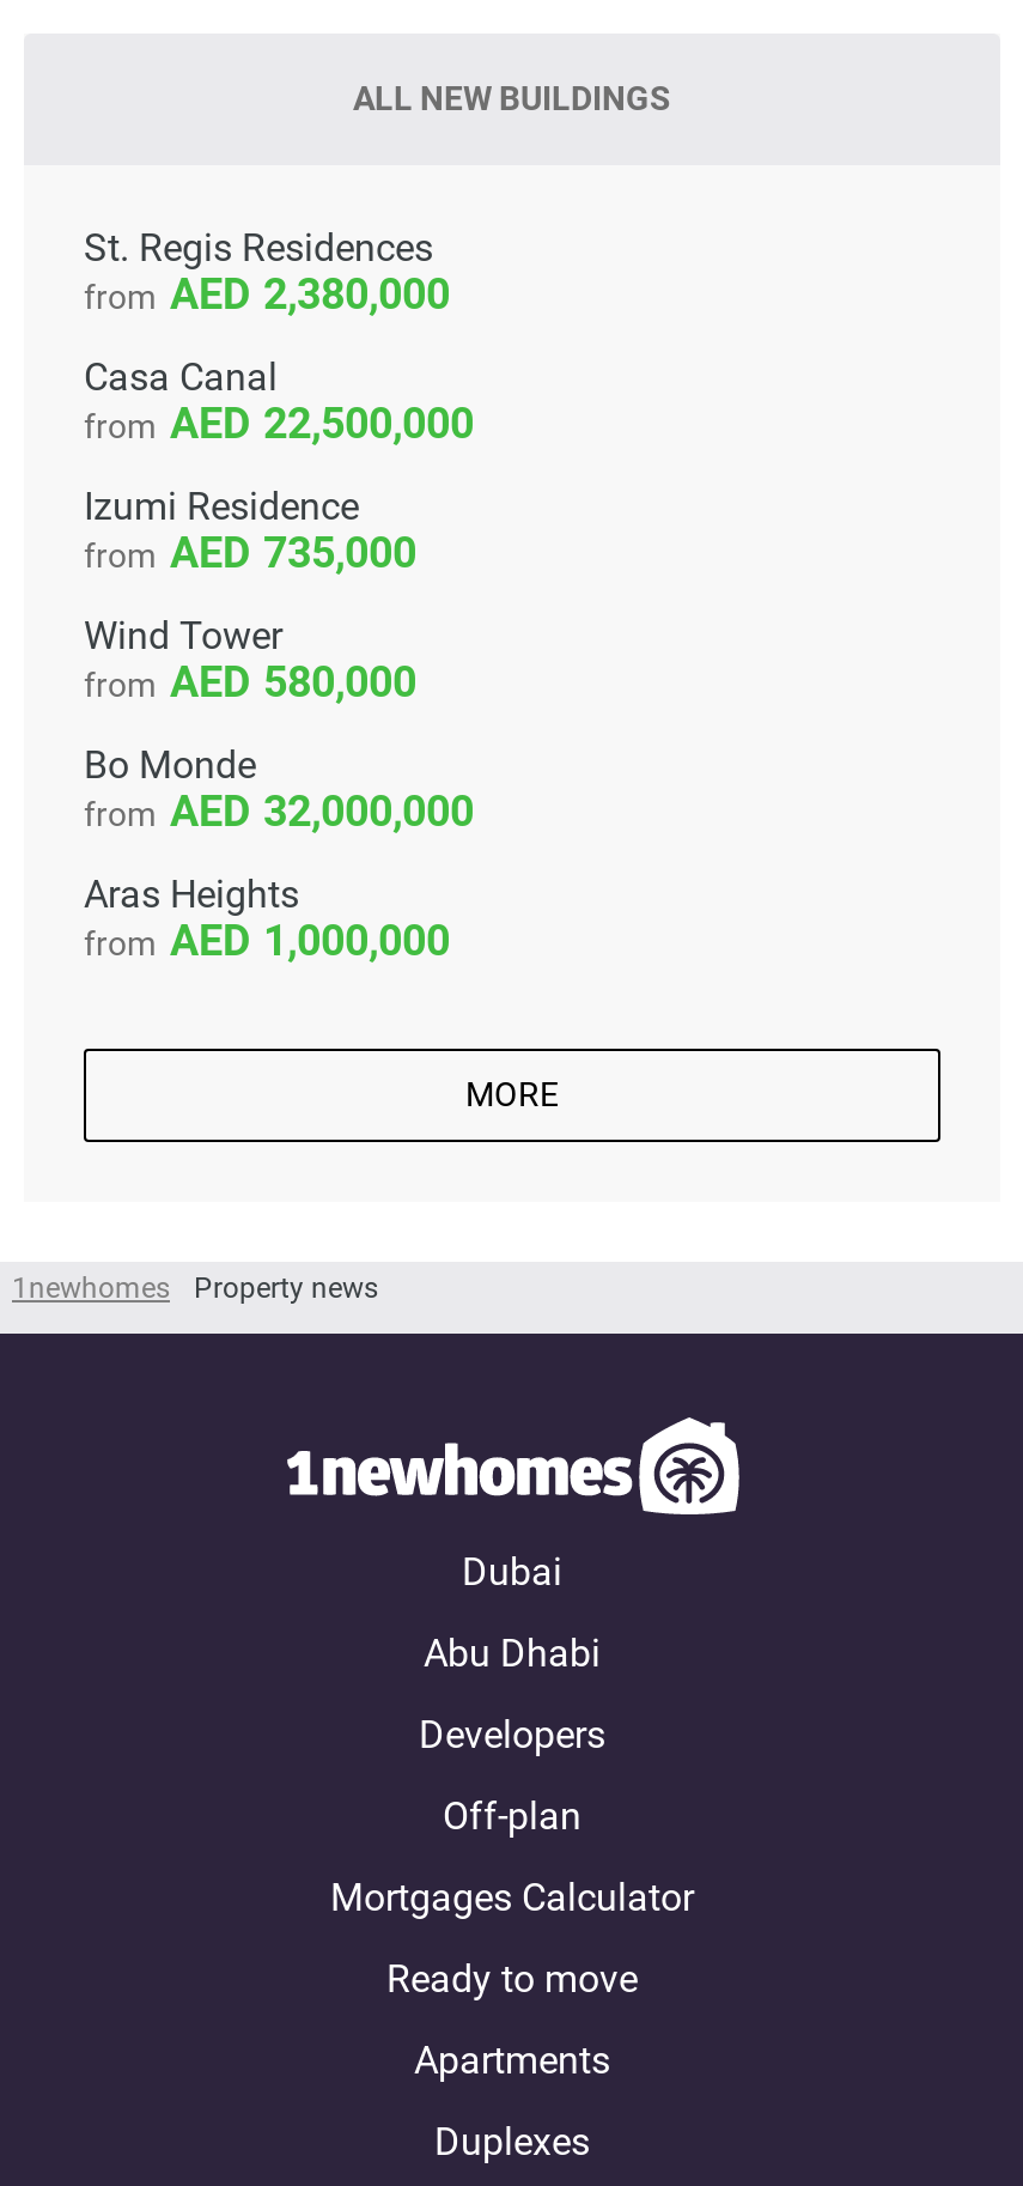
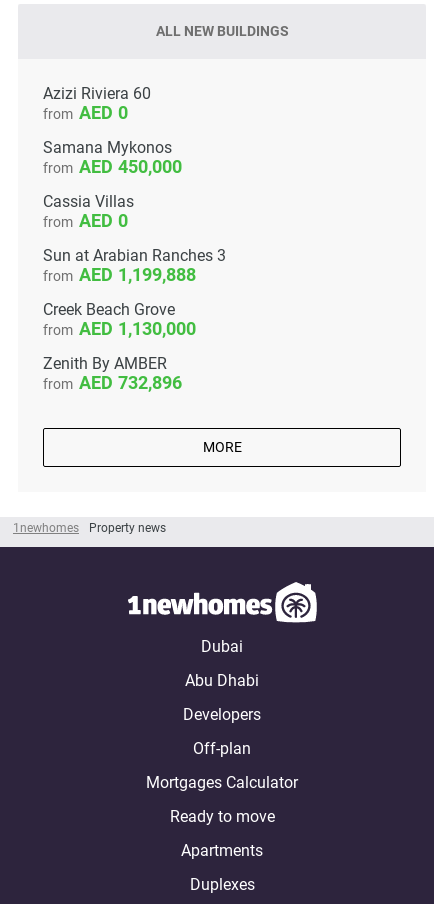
- St. Regis Residences
+ Azizi Riviera 60

- 2,380,000
+ 0

- Casa Canal
+ Samana Mykonos

- 22,500,000
+ 450,000

- Izumi Residence
+ Cassia Villas

- 735,000
+ 0

- Wind Tower
+ Sun at Arabian Ranches 3

- 580,000
+ 1,199,888

- Bo Monde
+ Creek Beach Grove

- 32,000,000
+ 1,130,000

- Aras Heights
+ Zenith By AMBER

- 1,000,000
+ 732,896
